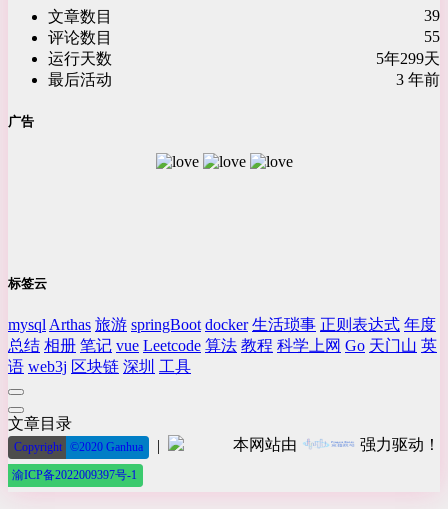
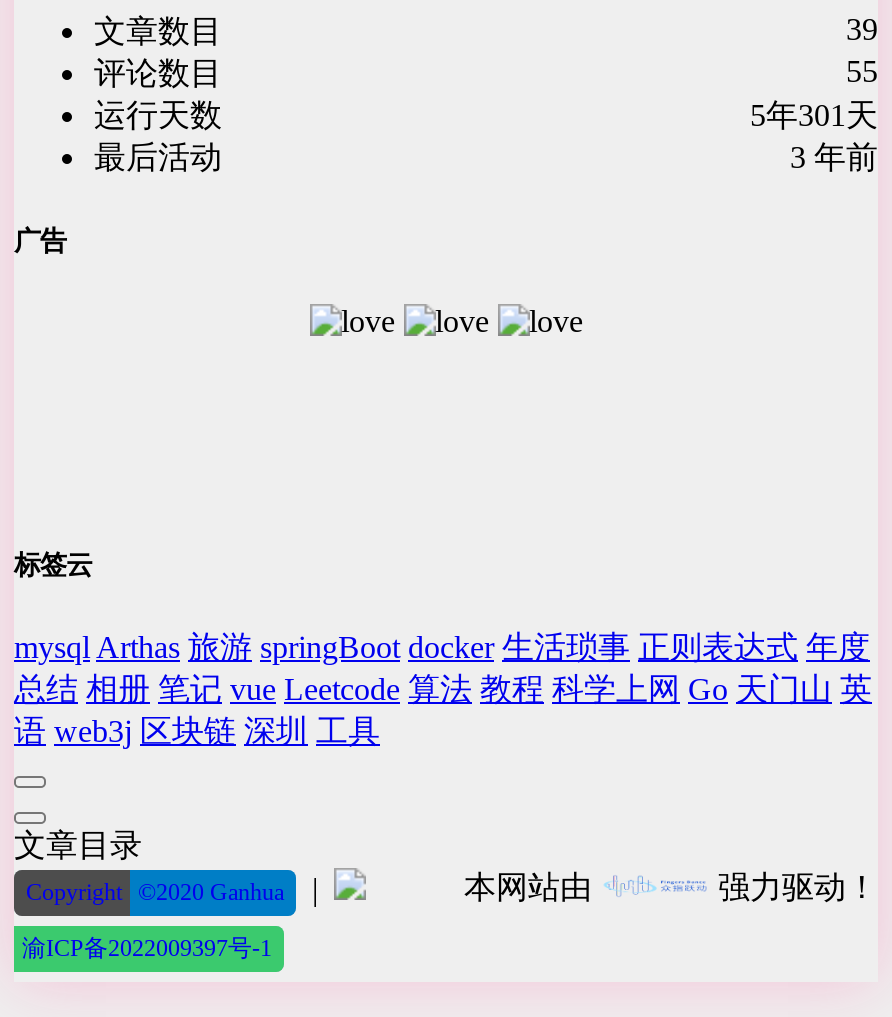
- 5年299天
+ 5年301天
